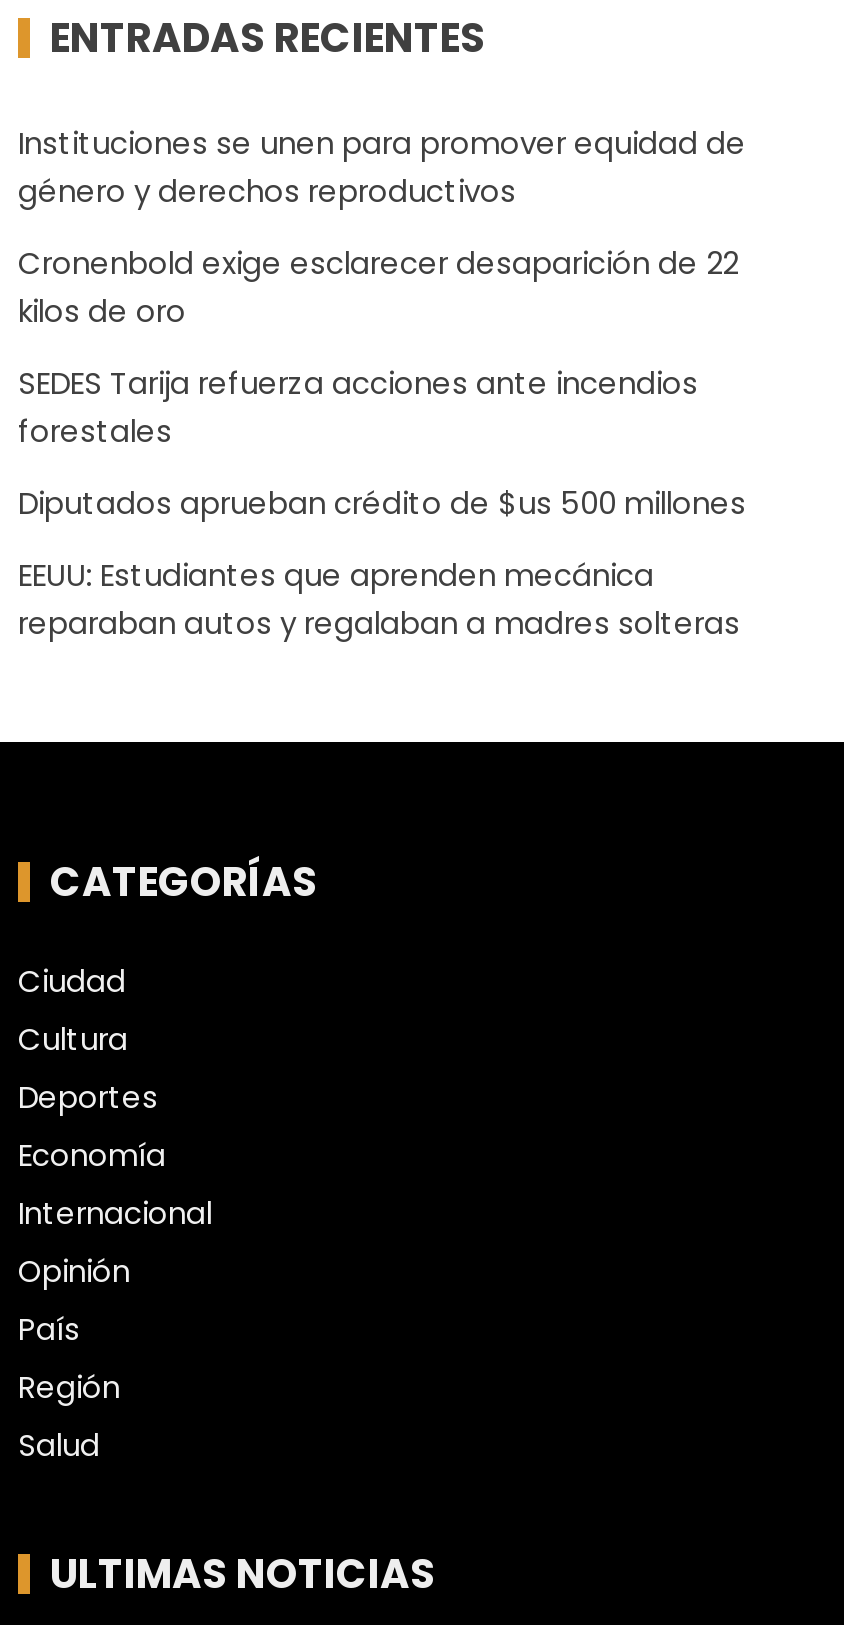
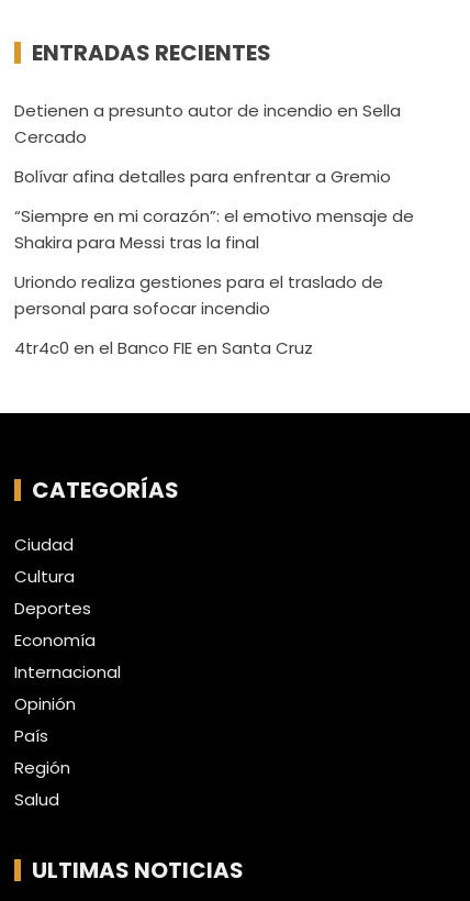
- Instituciones se unen para promover equidad de
- género y derechos reproductivos
+ Detienen a presunto autor de incendio en Sella
+ Cercado

- Cronenbold exige esclarecer desaparición de 22
- kilos de oro
+ Bolívar afina detalles para enfrentar a Gremio

- SEDES Tarija refuerza acciones ante incendios
- forestales
+ “Siempre en mi corazón”: el emotivo mensaje de
+ Shakira para Messi tras la final

- Diputados aprueban crédito de $us 500 millones
+ Uriondo realiza gestiones para el traslado de
+ personal para sofocar incendio

- EEUU: Estudiantes que aprenden mecánica
- reparaban autos y regalaban a madres solteras
+ 4tr4c0 en el Banco FIE en Santa Cruz
